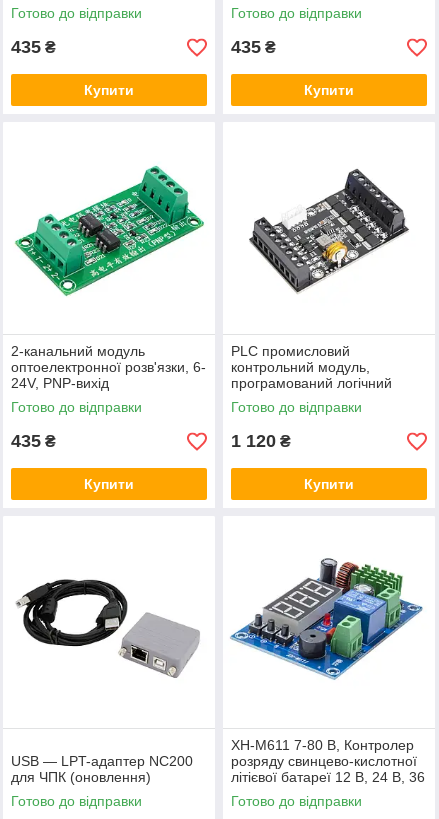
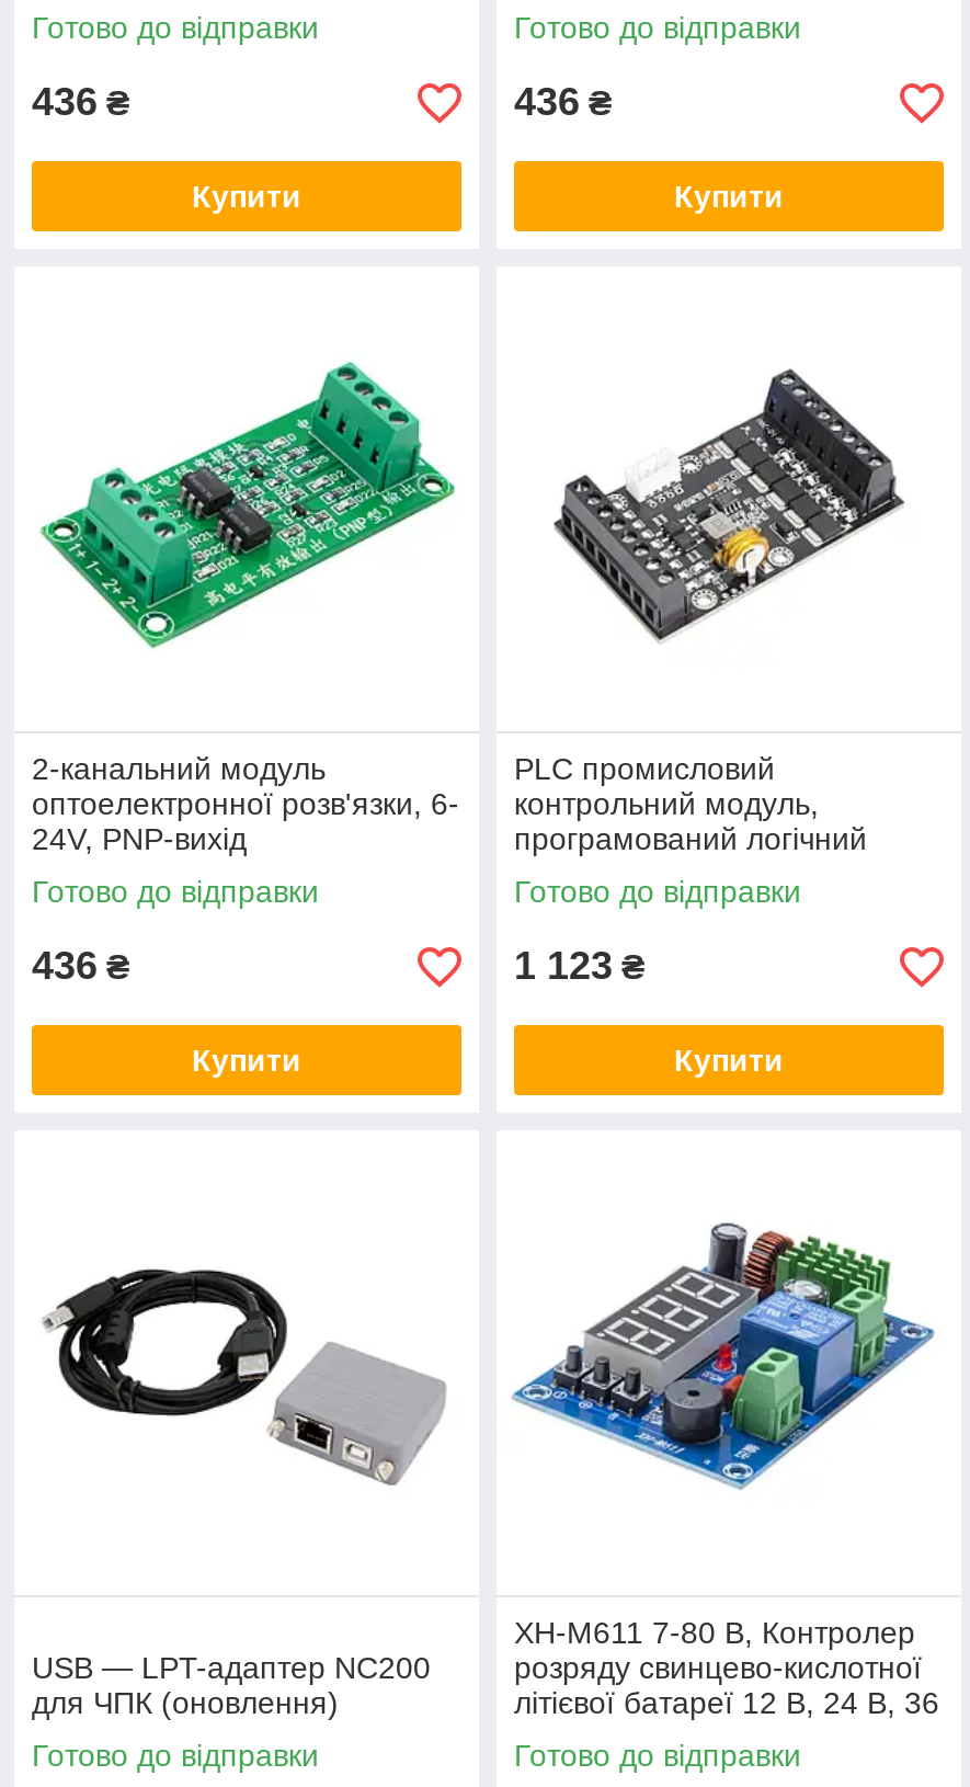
- 435 ₴
+ 436 ₴

- 435 ₴
+ 436 ₴

- 435 ₴
+ 436 ₴

- 1 120 ₴
+ 1 123 ₴
